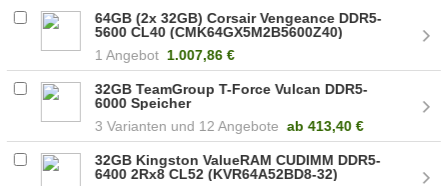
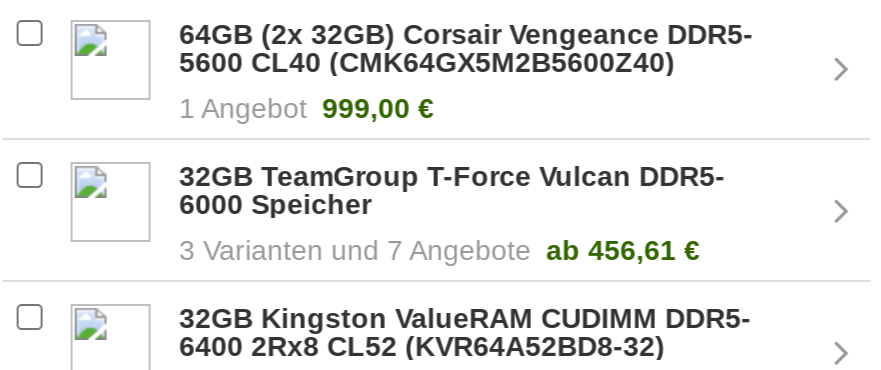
- 1 Angebot 1.007,86 €
+ 1 Angebot 999,00 €

- 12 Angebote ab 413,40 €
+ 7 Angebote ab 456,61 €
